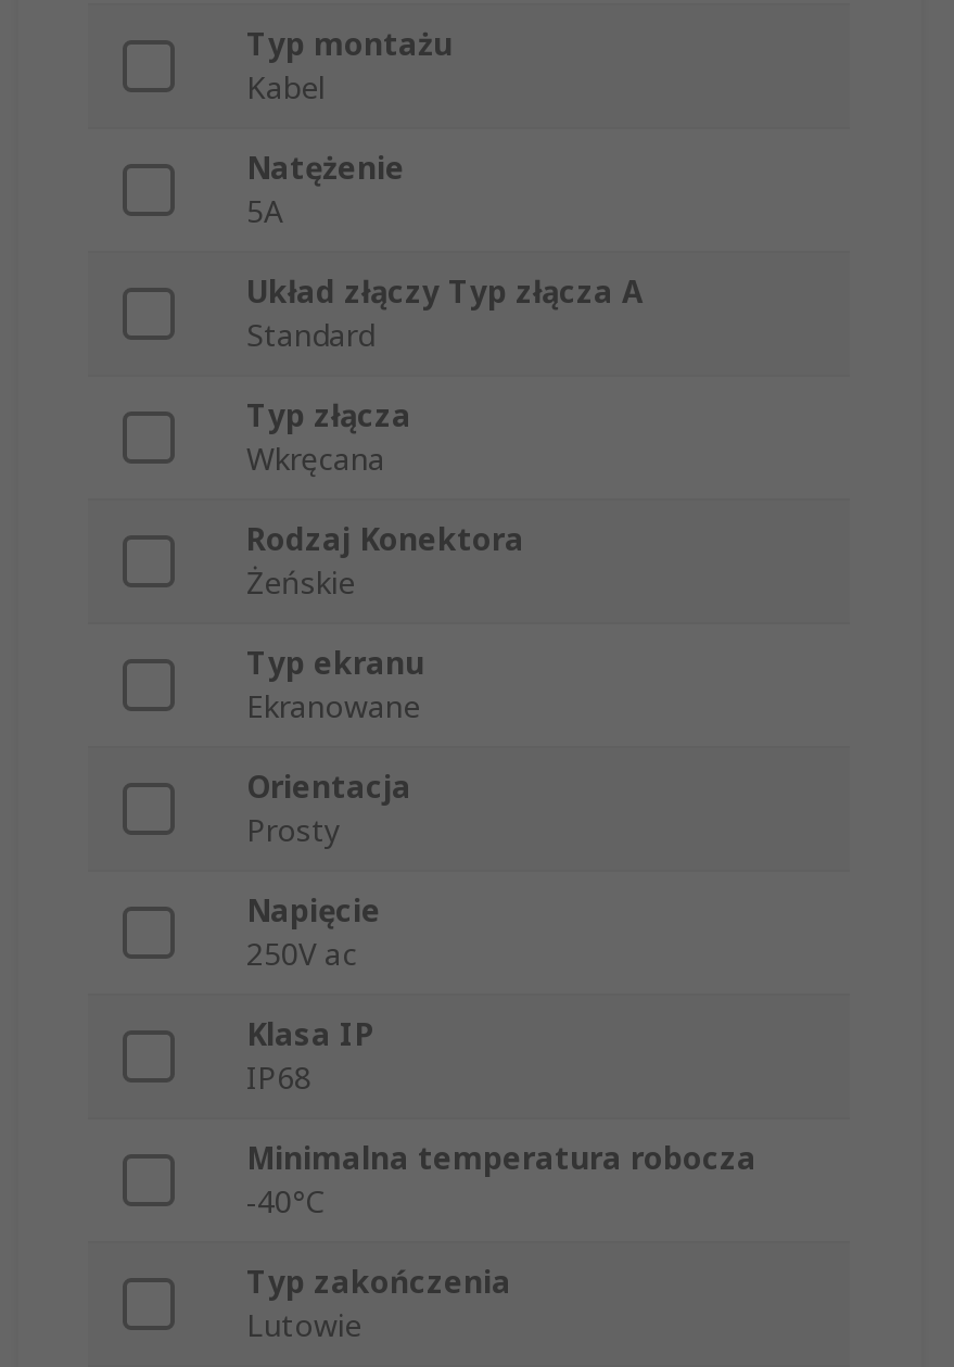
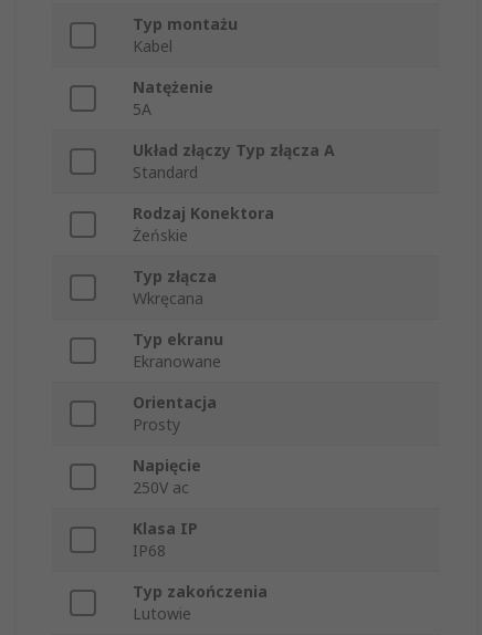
moved down: Typ złącza | Wkręcana

- Minimalna temperatura robocza
- -40°C
